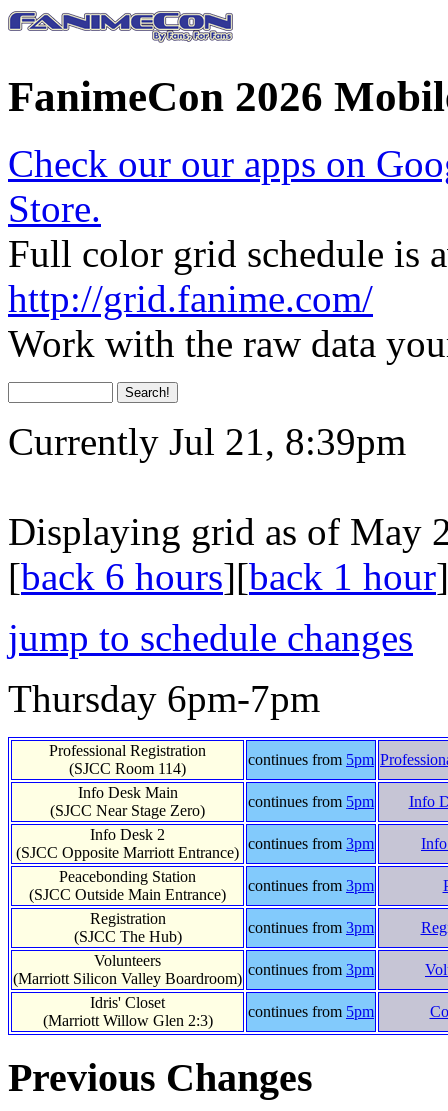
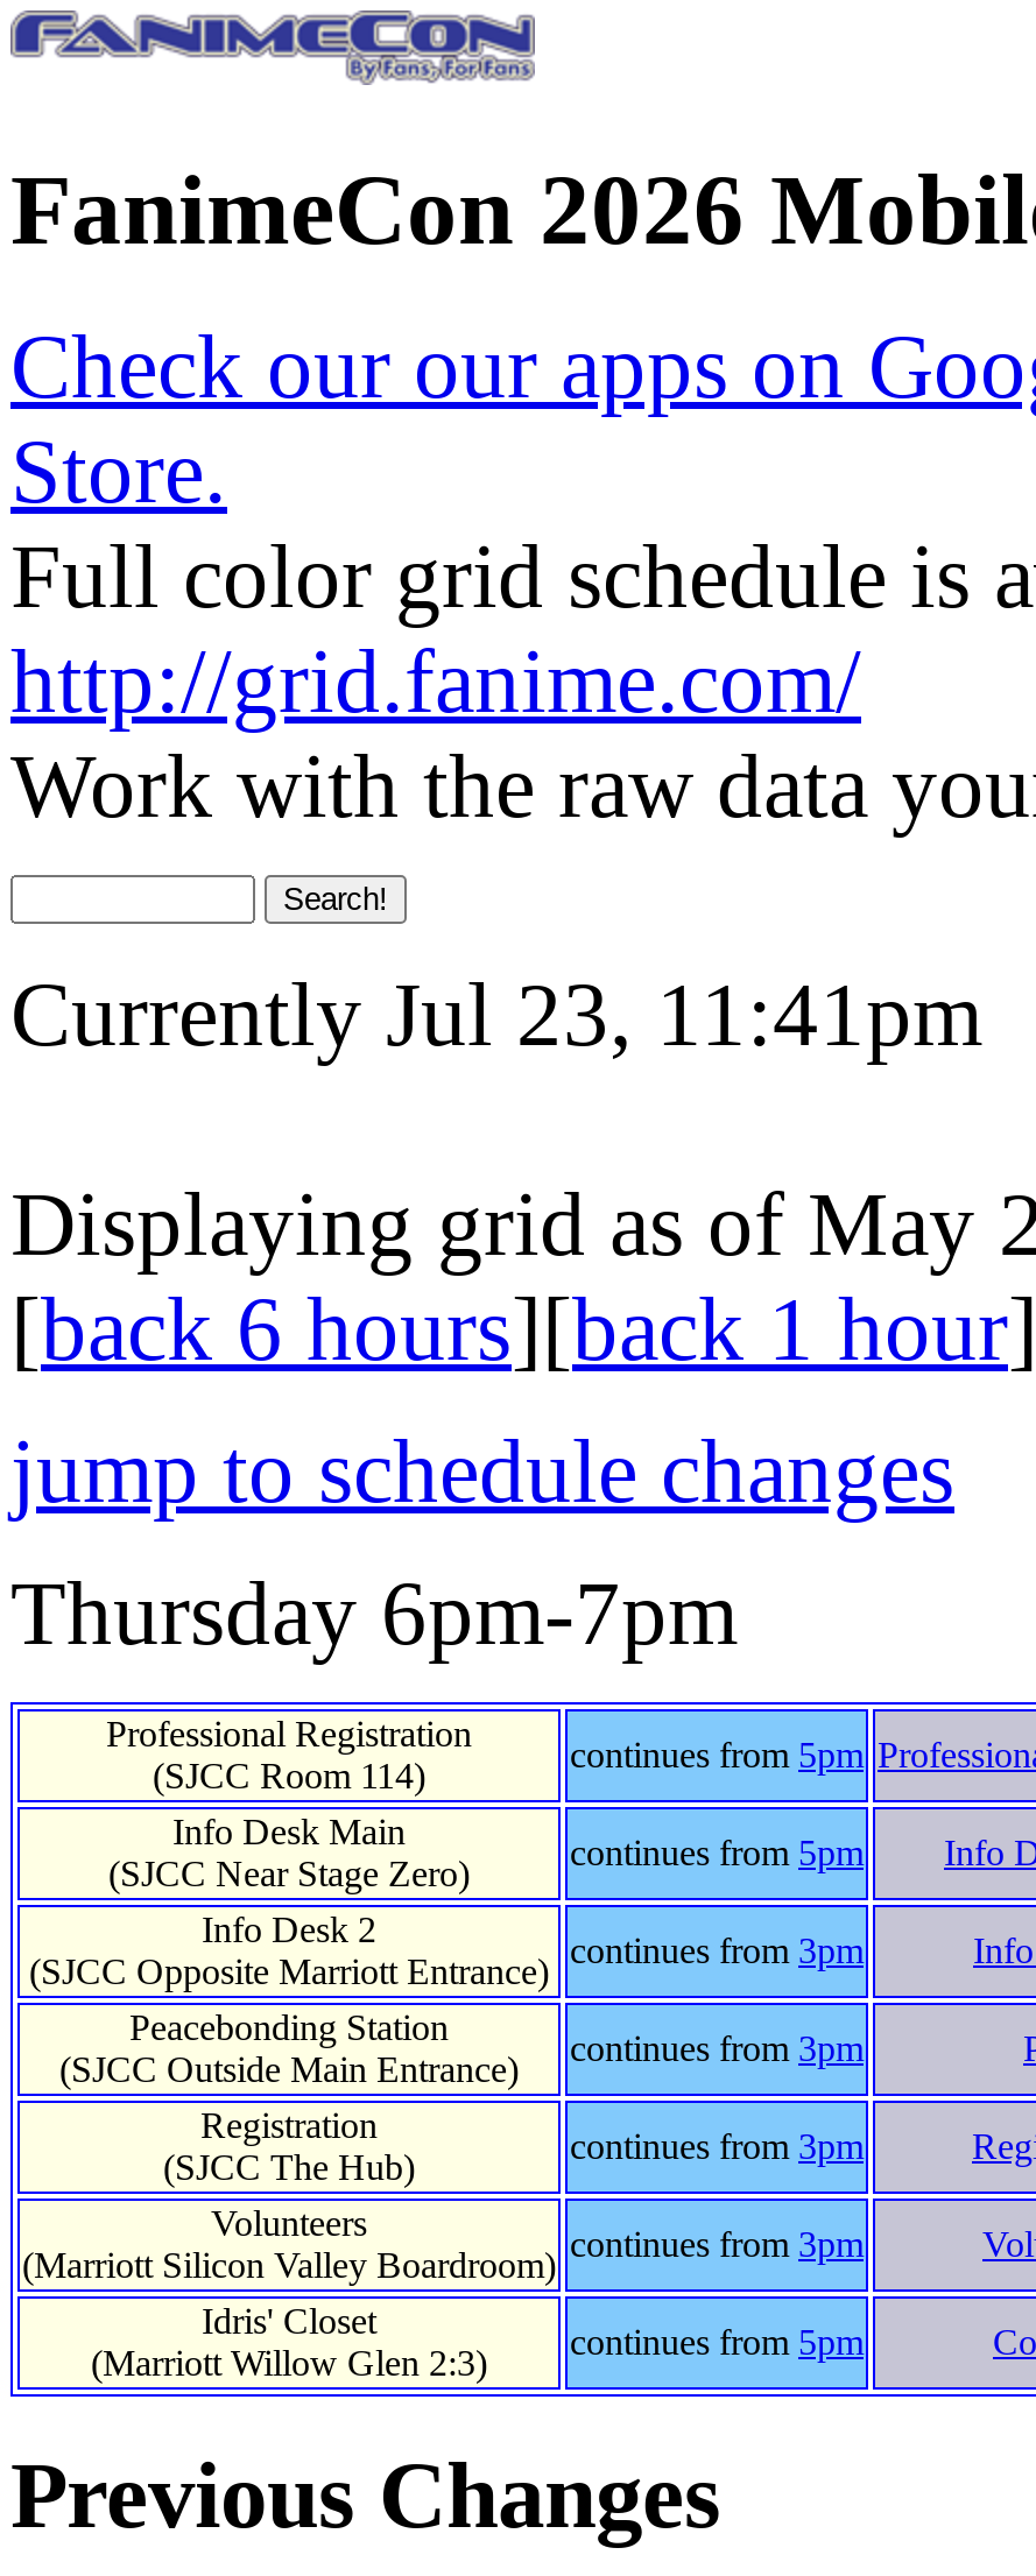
- Currently Jul 21, 8:39pm
+ Currently Jul 23, 11:41pm
